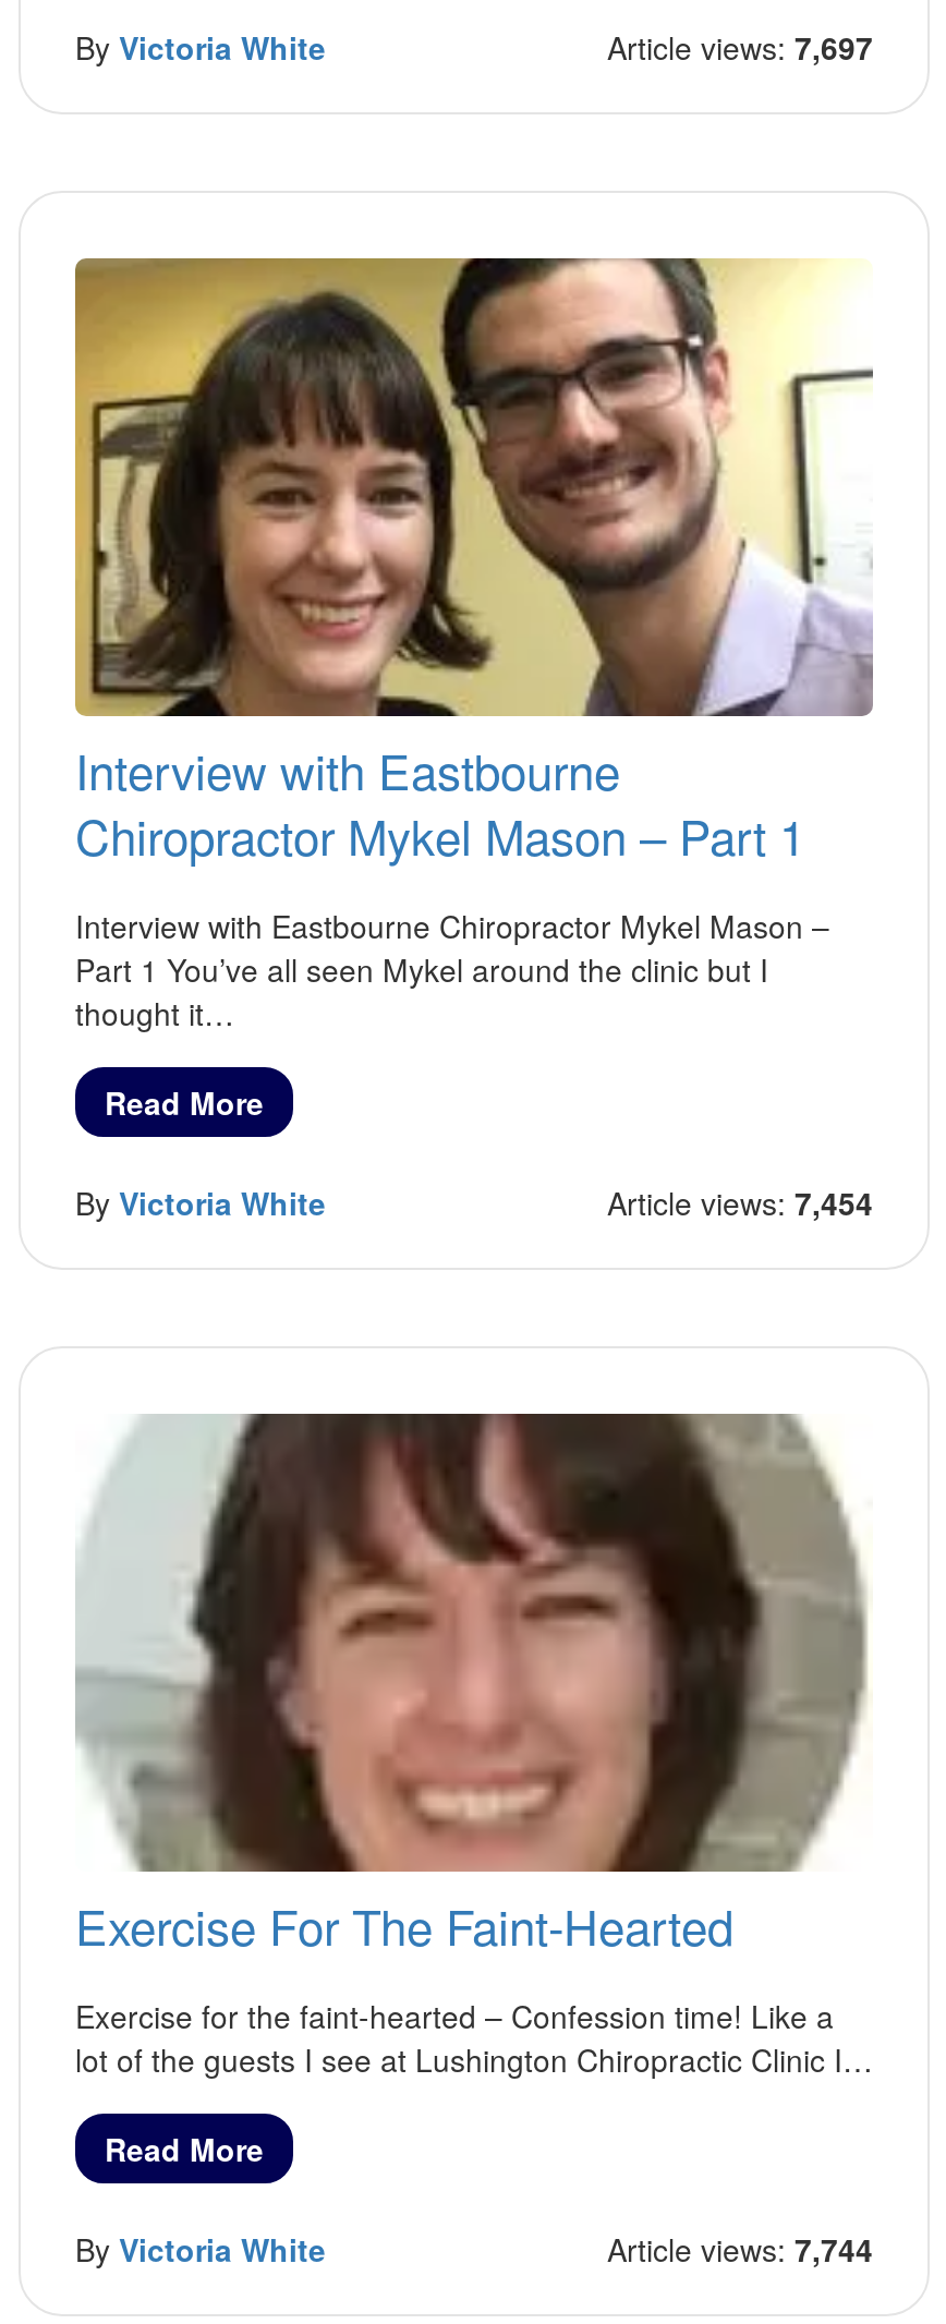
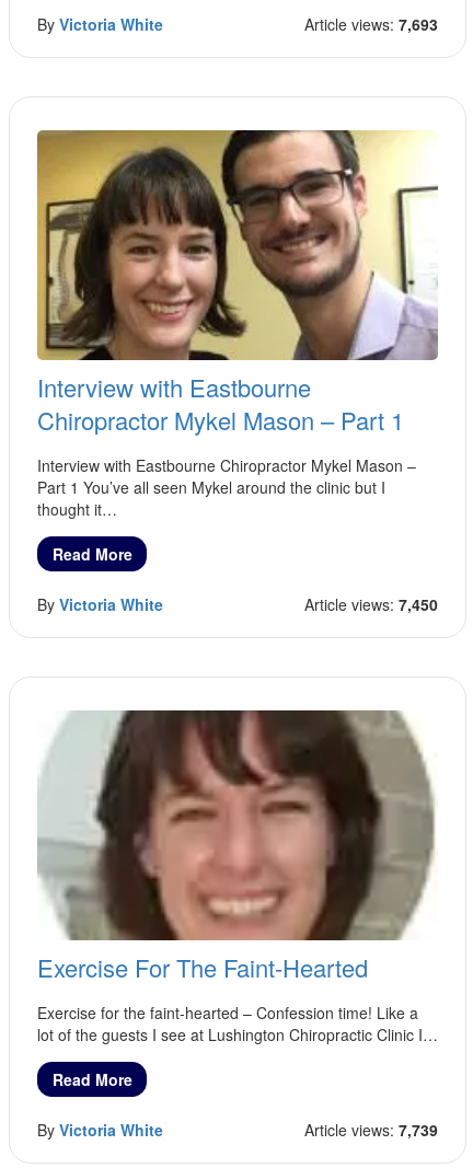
- Article views: 7,697
+ Article views: 7,693

- Article views: 7,454
+ Article views: 7,450

- Article views: 7,744
+ Article views: 7,739
